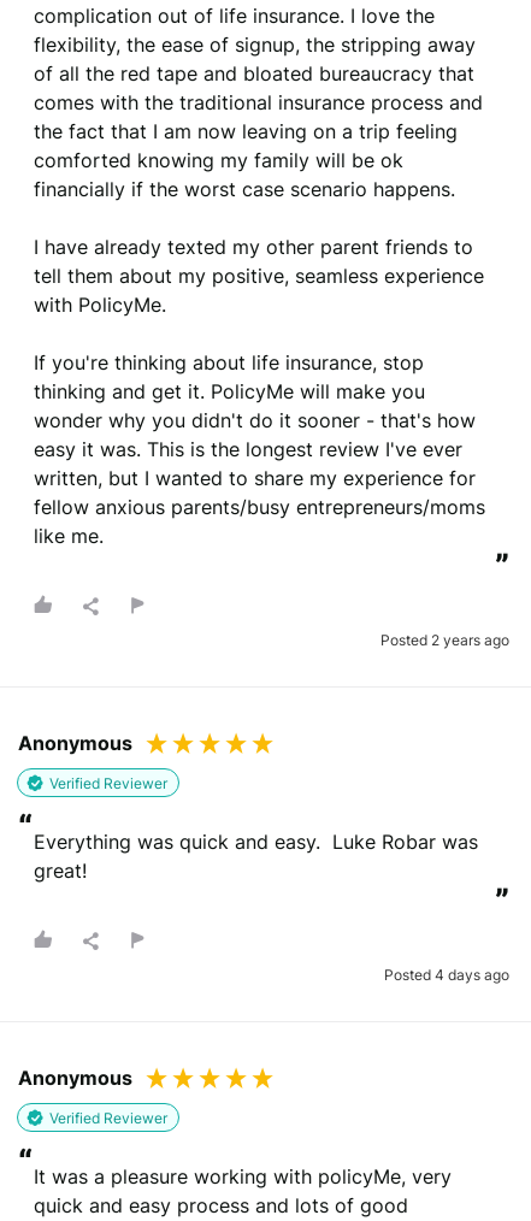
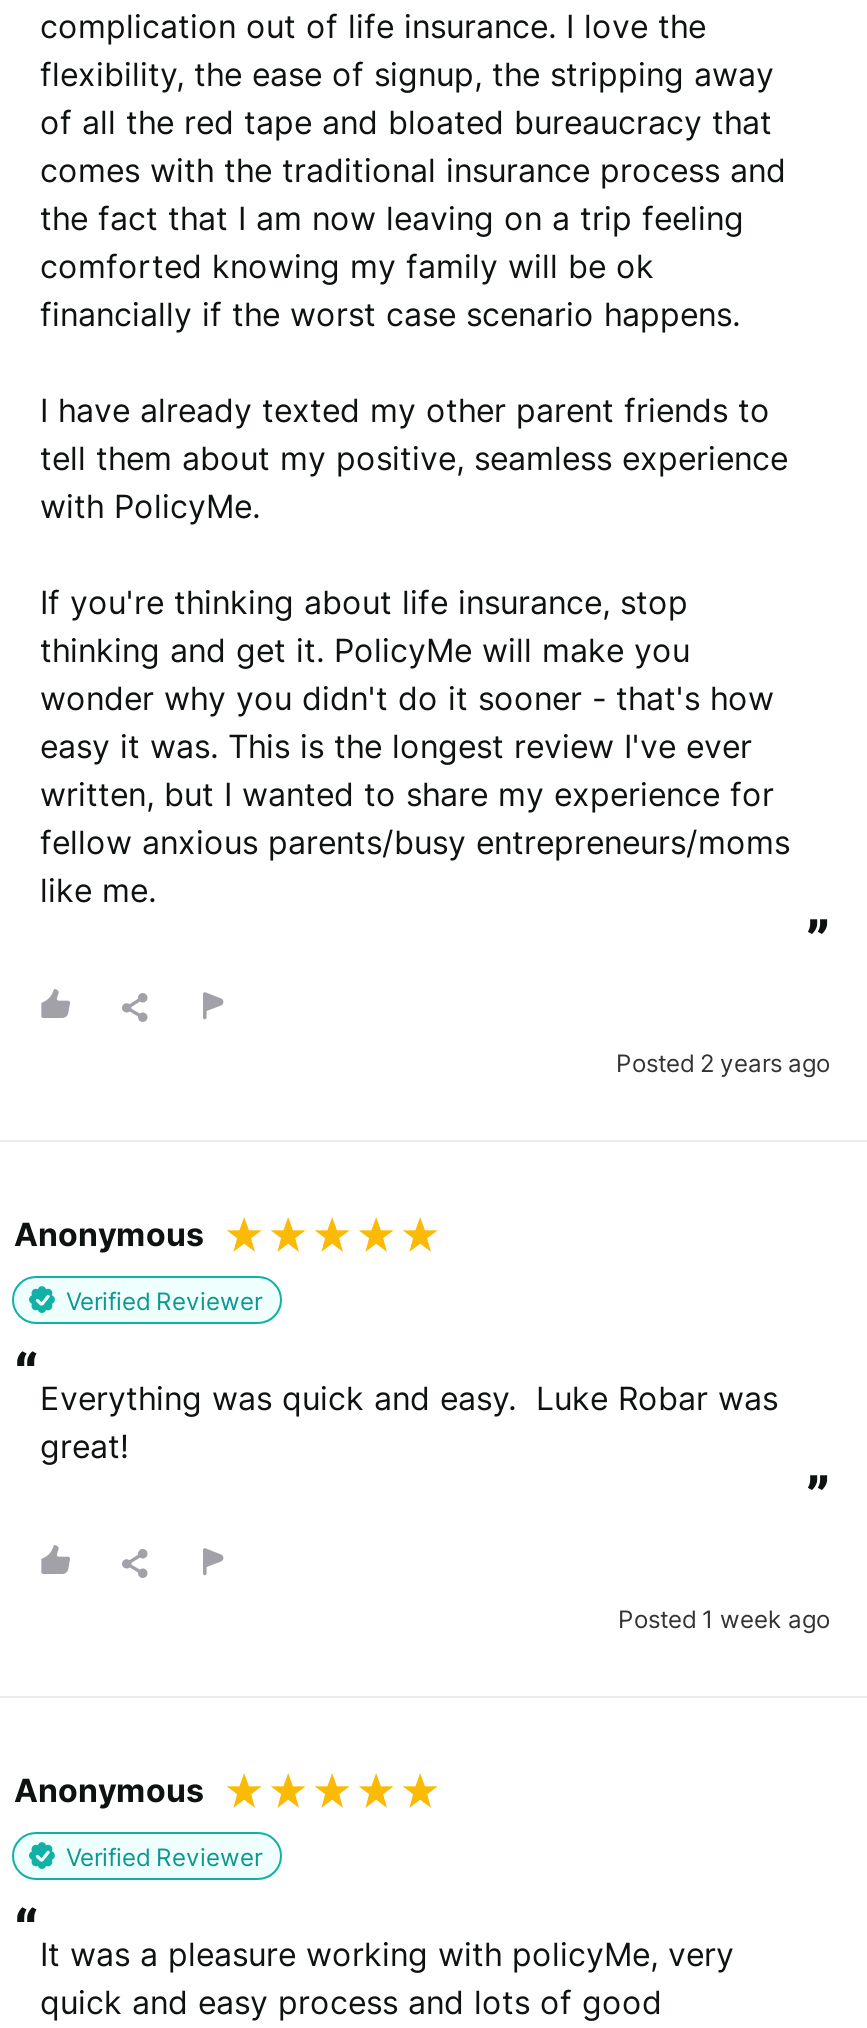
- Posted 4 days ago
+ Posted 1 week ago
